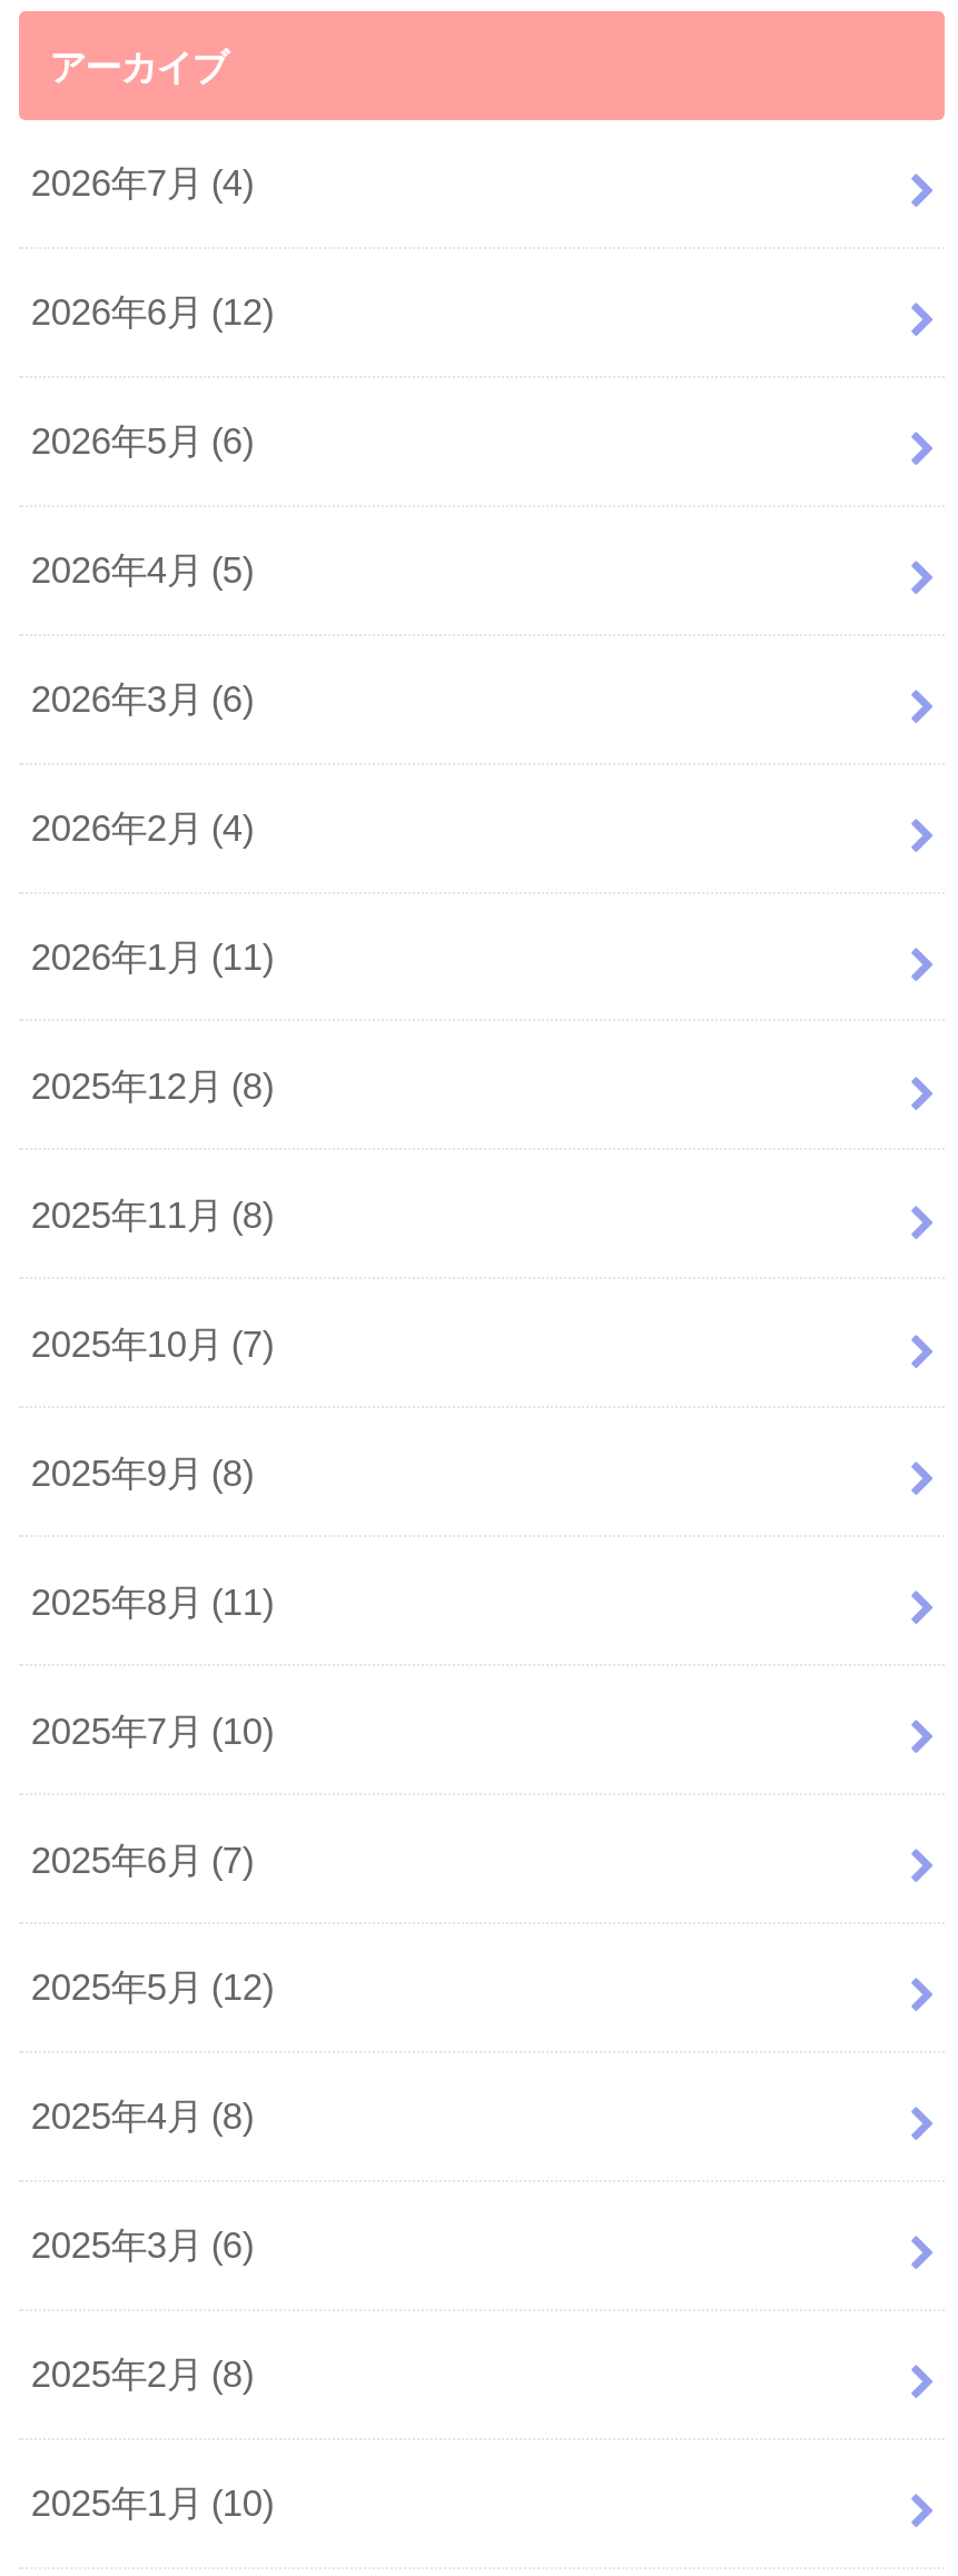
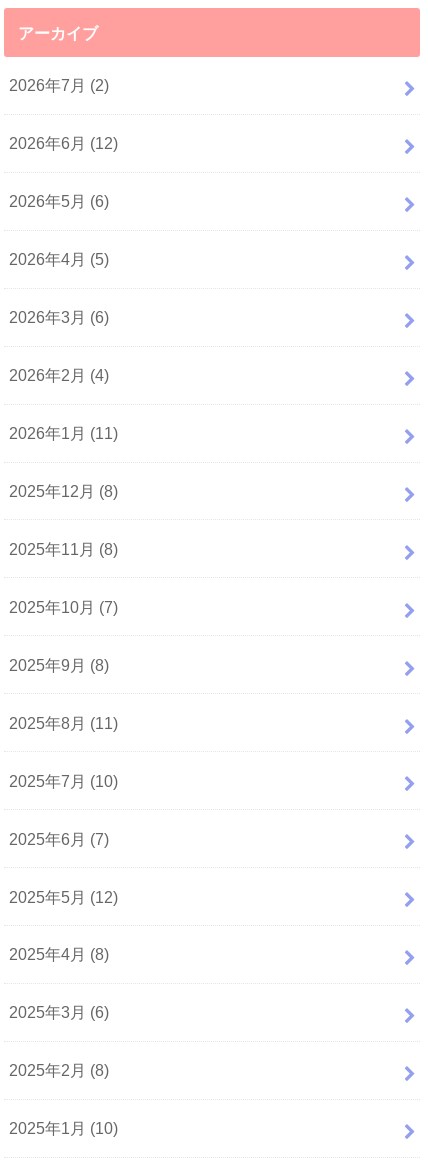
- 2026年7月 (4)
+ 2026年7月 (2)
